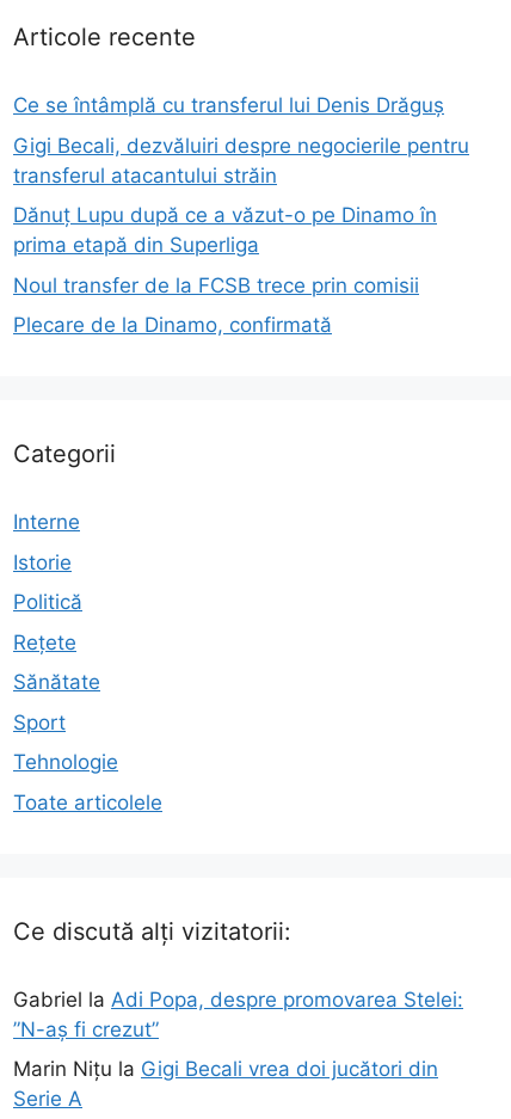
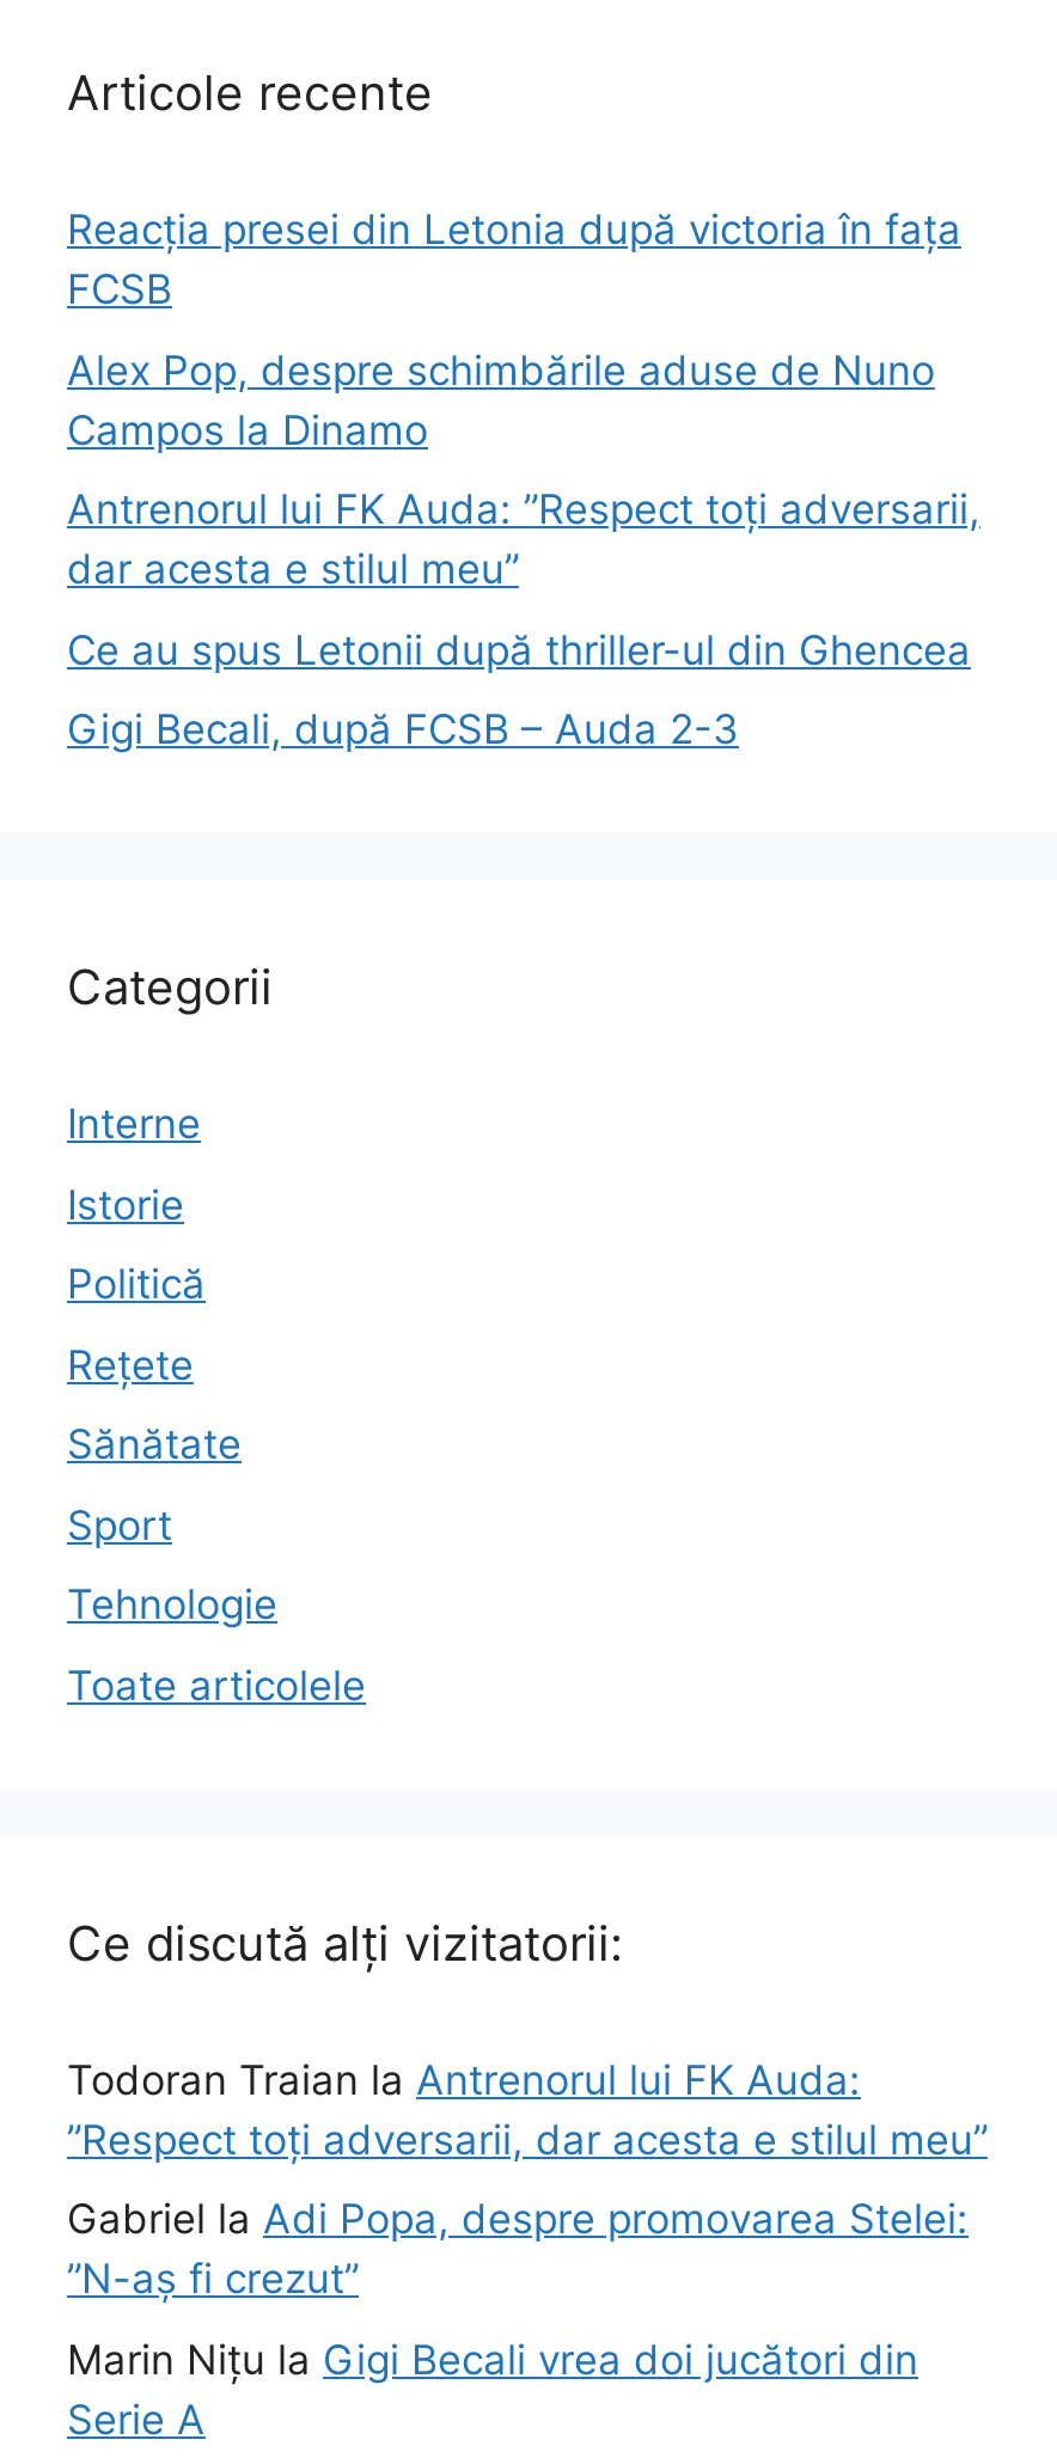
- Ce se întâmplă cu transferul lui Denis Drăguș
+ Reacția presei din Letonia după victoria în fața
+ FCSB

- Gigi Becali, dezvăluiri despre negocierile pentru
- transferul atacantului străin
+ Alex Pop, despre schimbările aduse de Nuno
+ Campos la Dinamo

- Dănuț Lupu după ce a văzut-o pe Dinamo în
- prima etapă din Superliga
+ Antrenorul lui FK Auda: ”Respect toți adversarii,
+ dar acesta e stilul meu”

- Noul transfer de la FCSB trece prin comisii
+ Ce au spus Letonii după thriller-ul din Ghencea

- Plecare de la Dinamo, confirmată
+ Gigi Becali, după FCSB – Auda 2-3

+ Todoran Traian la Antrenorul lui FK Auda:
+ ”Respect toți adversarii, dar acesta e stilul meu”
